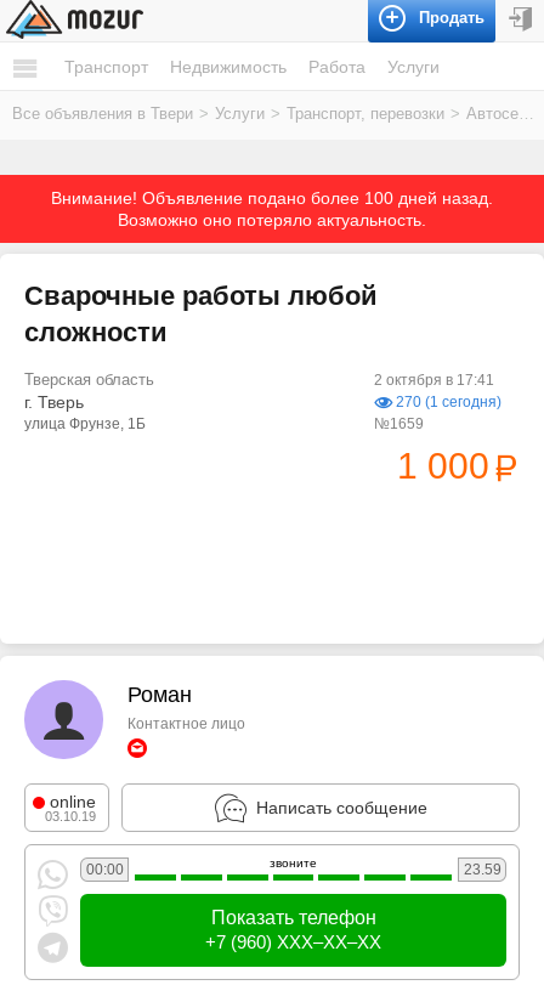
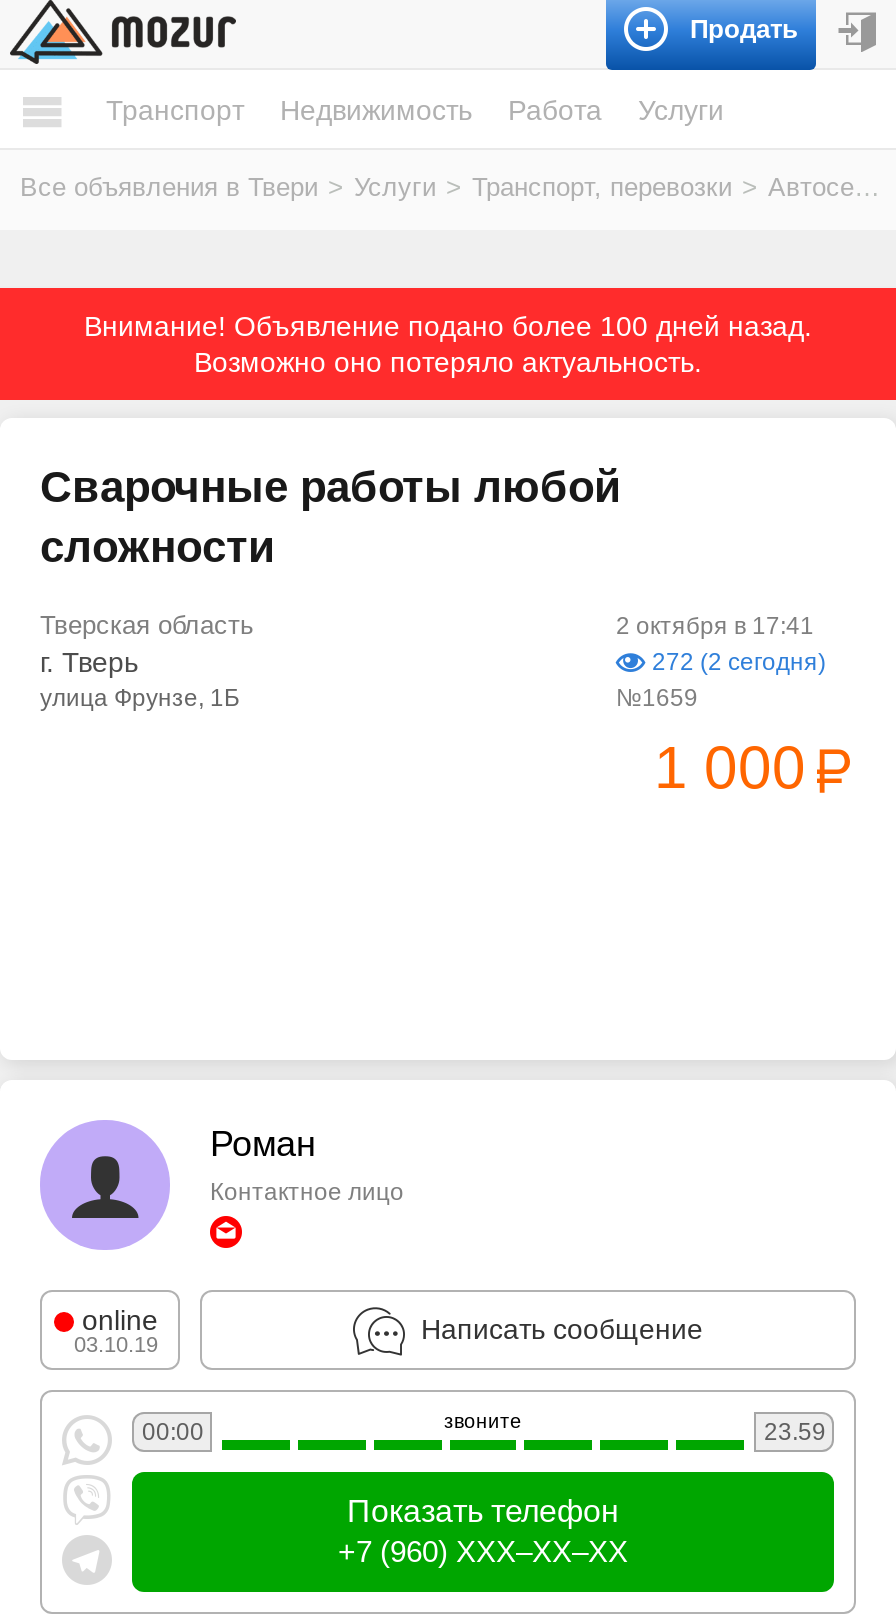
- 270 (1 сегодня)
+ 272 (2 сегодня)
